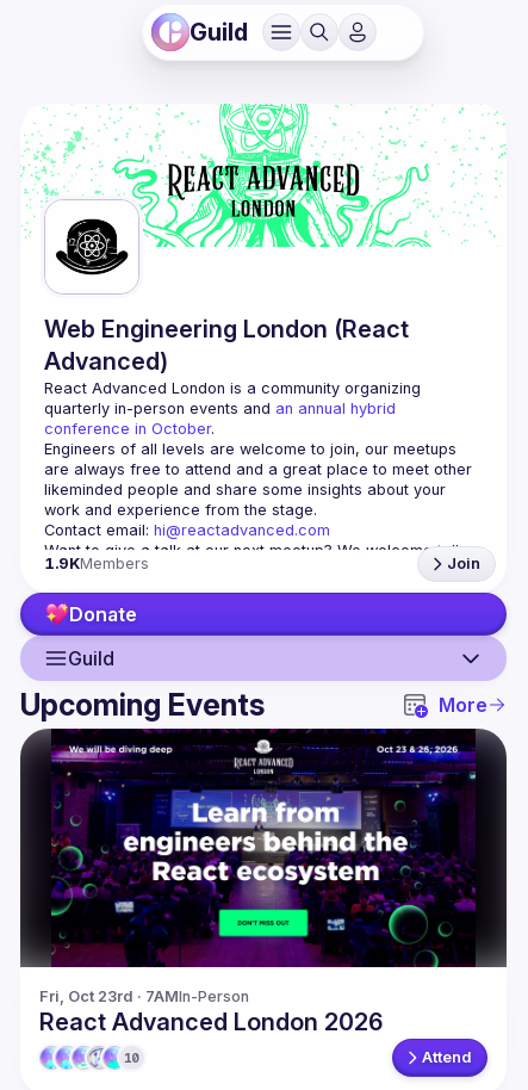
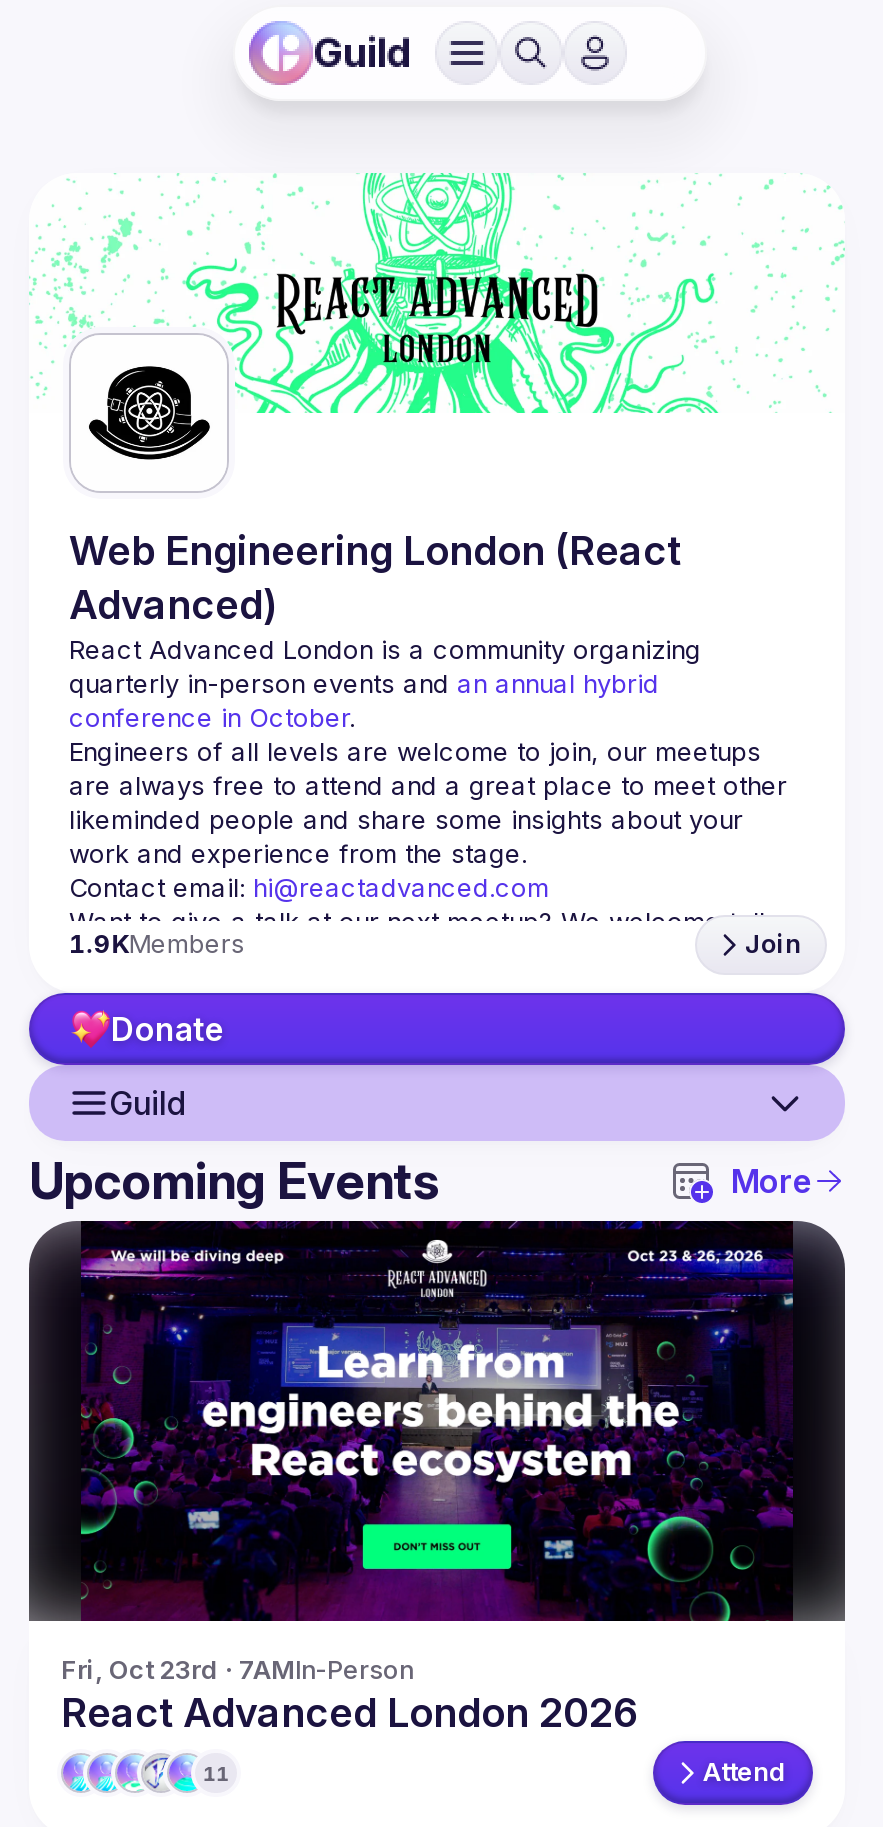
- 10
+ 11
